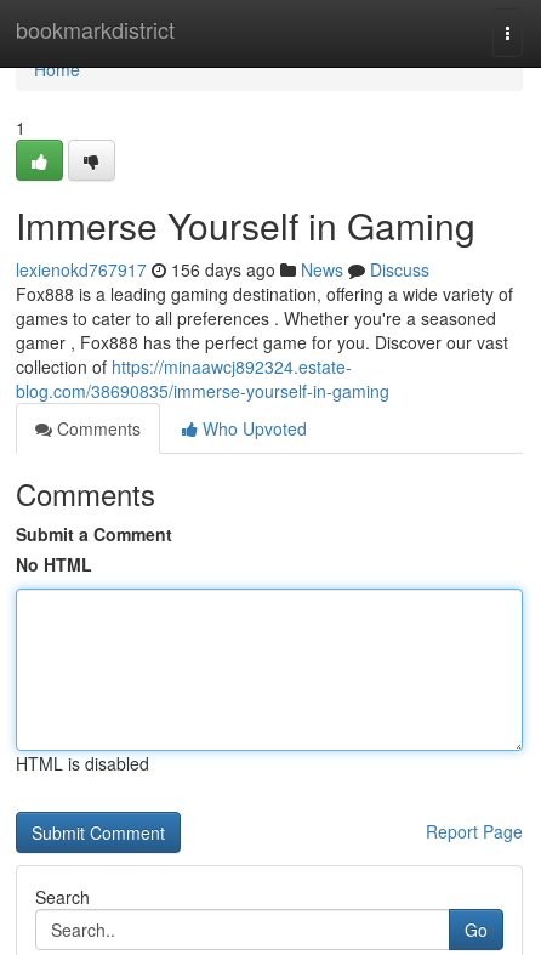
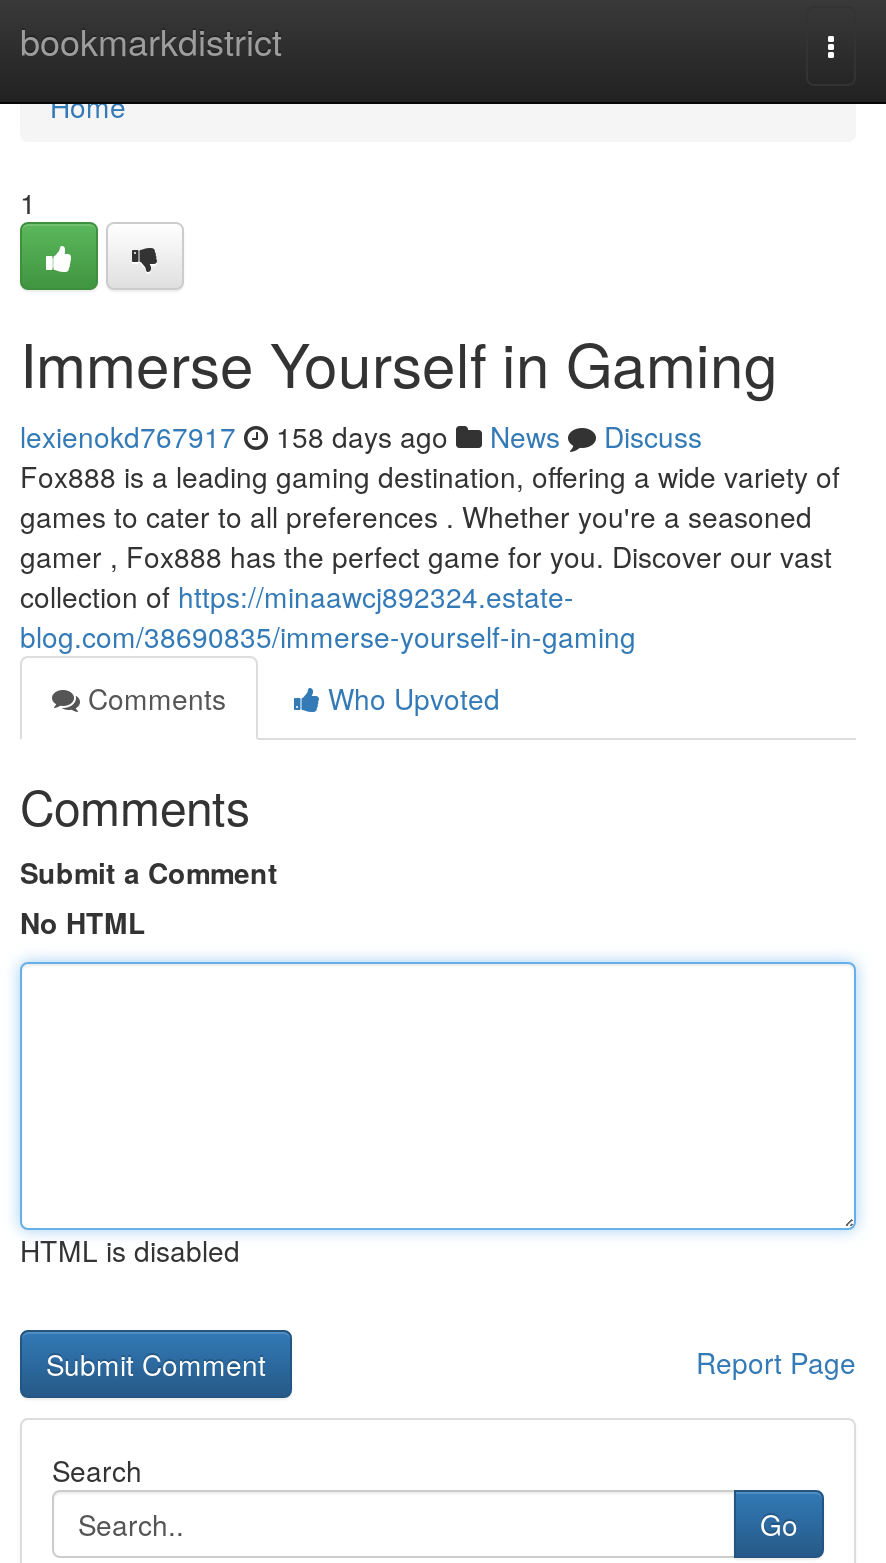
- lexienokd767917 156 days ago News Discuss
+ lexienokd767917 158 days ago News Discuss
